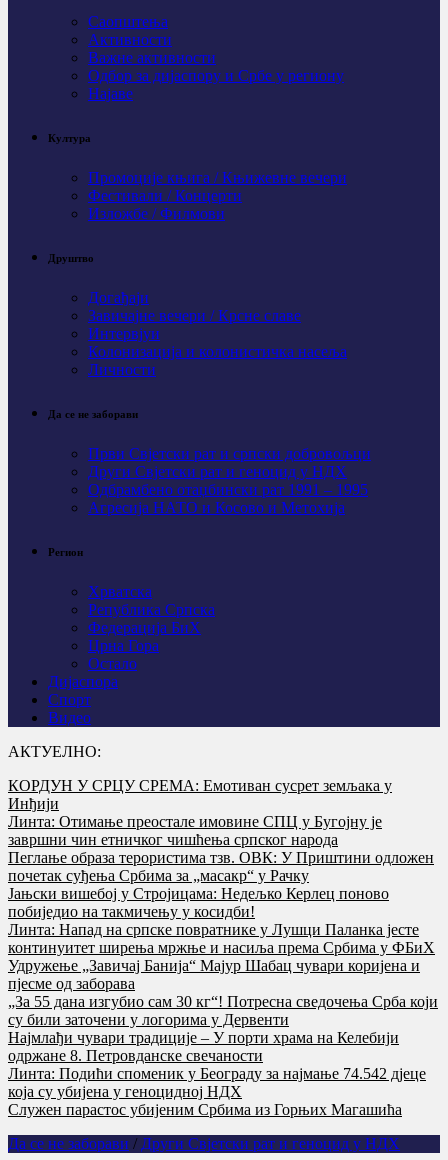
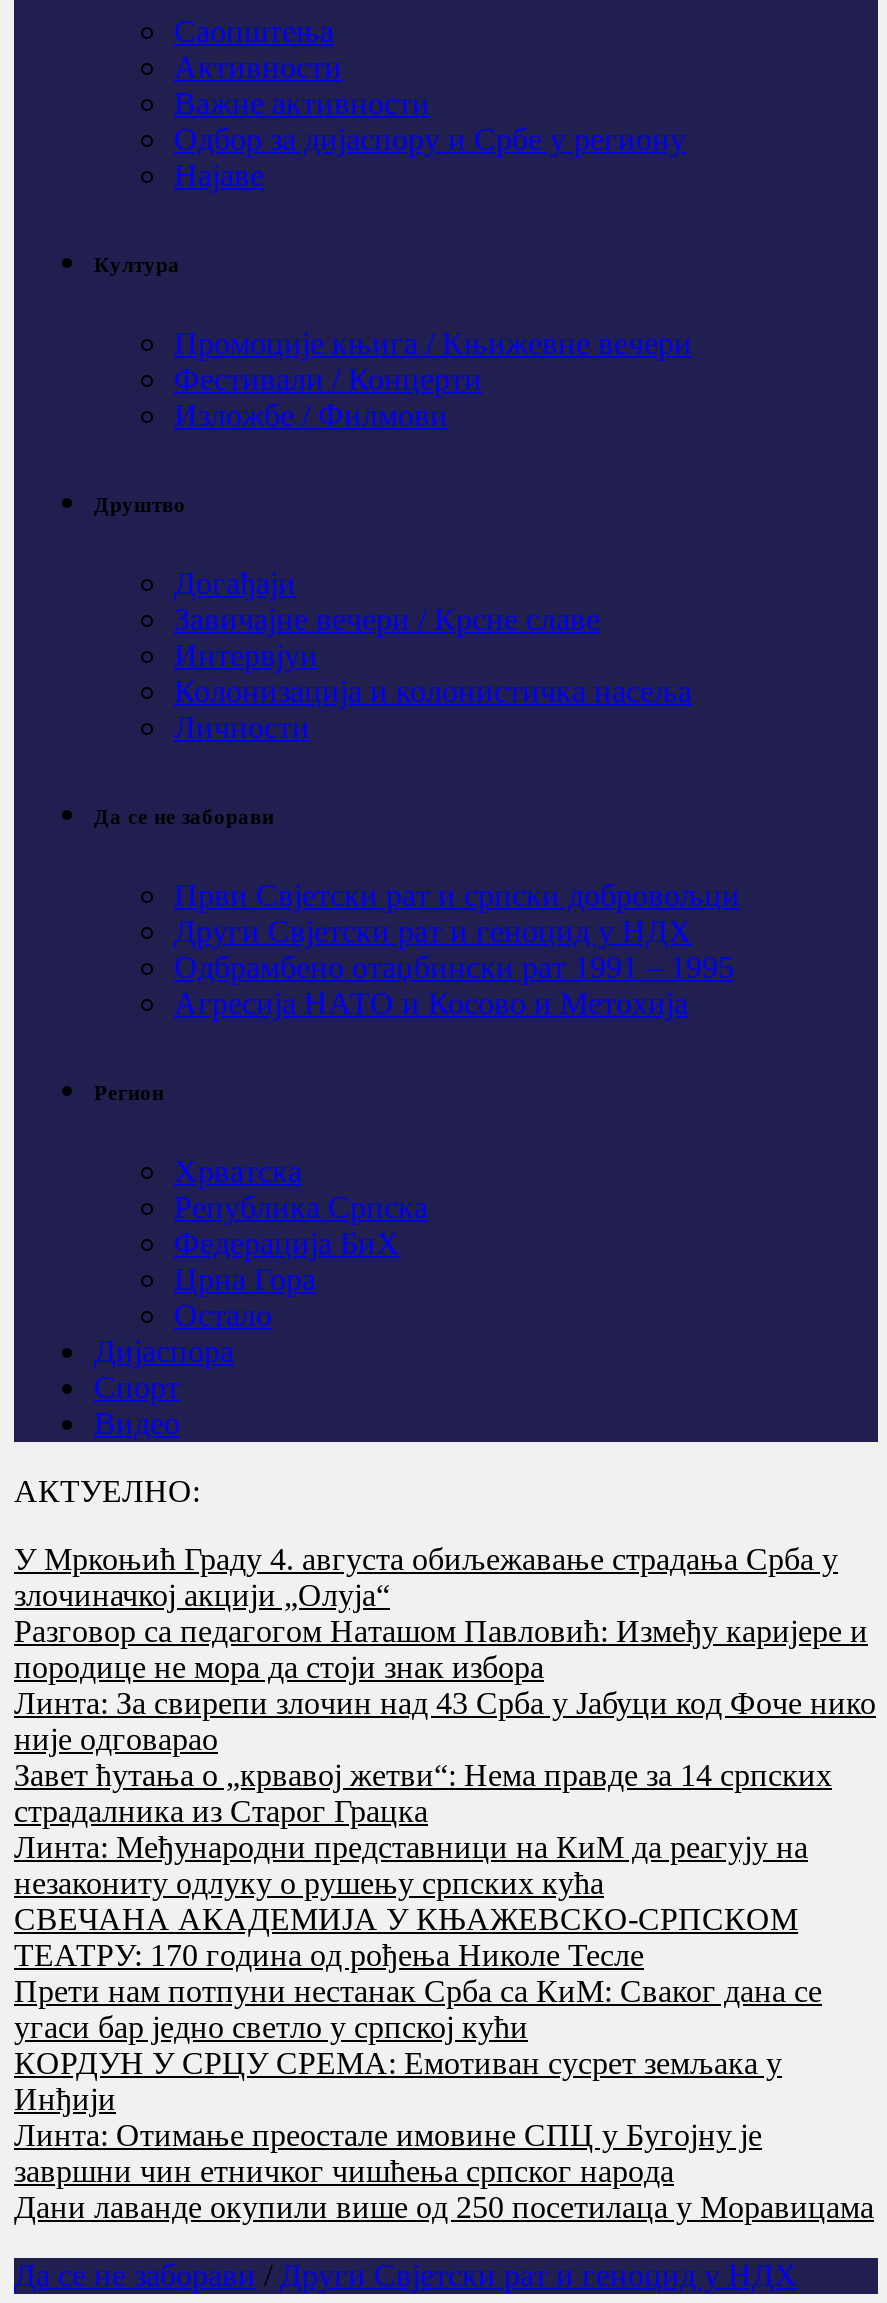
+ У Мркоњић Граду 4. августа обиљежавање страдања Срба у
+ злочиначкој акцији „Олуја“
+ Разговор са педагогом Наташом Павловић: Између каријере и
+ породице не мора да стоји знак избора
+ Линта: За свирепи злочин над 43 Срба у Јабуци код Фоче нико
+ није одговарао
+ Завет ћутања о „крвавој жетви“: Нема правде за 14 српских
+ страдалника из Старог Грацка
+ Линта: Међународни представници на КиМ да реагују на
+ незакониту одлуку о рушењу српских кућа
+ СВЕЧАНА АКАДЕМИЈА У КЊАЖЕВСКО-СРПСКОМ
+ ТЕАТРУ: 170 година од рођења Николе Тесле
+ Прети нам потпуни нестанак Срба са КиМ: Сваког дана се
+ угаси бар једно светло у српској кући

moved down: КОРДУН У СРЦУ СРЕМА: Емотиван сусрет земљака у | Инђији | Линта: Отимање преостале имовине СПЦ у Бугојну је | завршни чин етничког чишћења српског народа

- Пеглање образа терористима тзв. ОВК: У Приштини одложен
- почетак суђења Србима за „масакр“ у Рачку
- Јањски вишебој у Стројицама: Недељко Керлец поново
- побиједио на такмичењу у косидби!
- Линта: Напад на српске повратнике у Лушци Паланка јесте
- континуитет ширења мржње и насиља према Србима у ФБиХ
- Удружење „Завичај Банија“ Мајур Шабац чувари коријена и
- пјесме од заборава
- „За 55 дана изгубио сам 30 кг“! Потресна сведочења Срба који
- су били заточени у логорима у Дервенти
- Најмлађи чувари традиције – У порти храма на Келебији
- одржане 8. Петровданске свечаности
- Линта: Подићи споменик у Београду за најмање 74.542 дјеце
- која су убијена у геноцидној НДХ
- Служен парастос убијеним Србима из Горњих Магашића
+ Дани лаванде окупили више од 250 посетилаца у Моравицама
